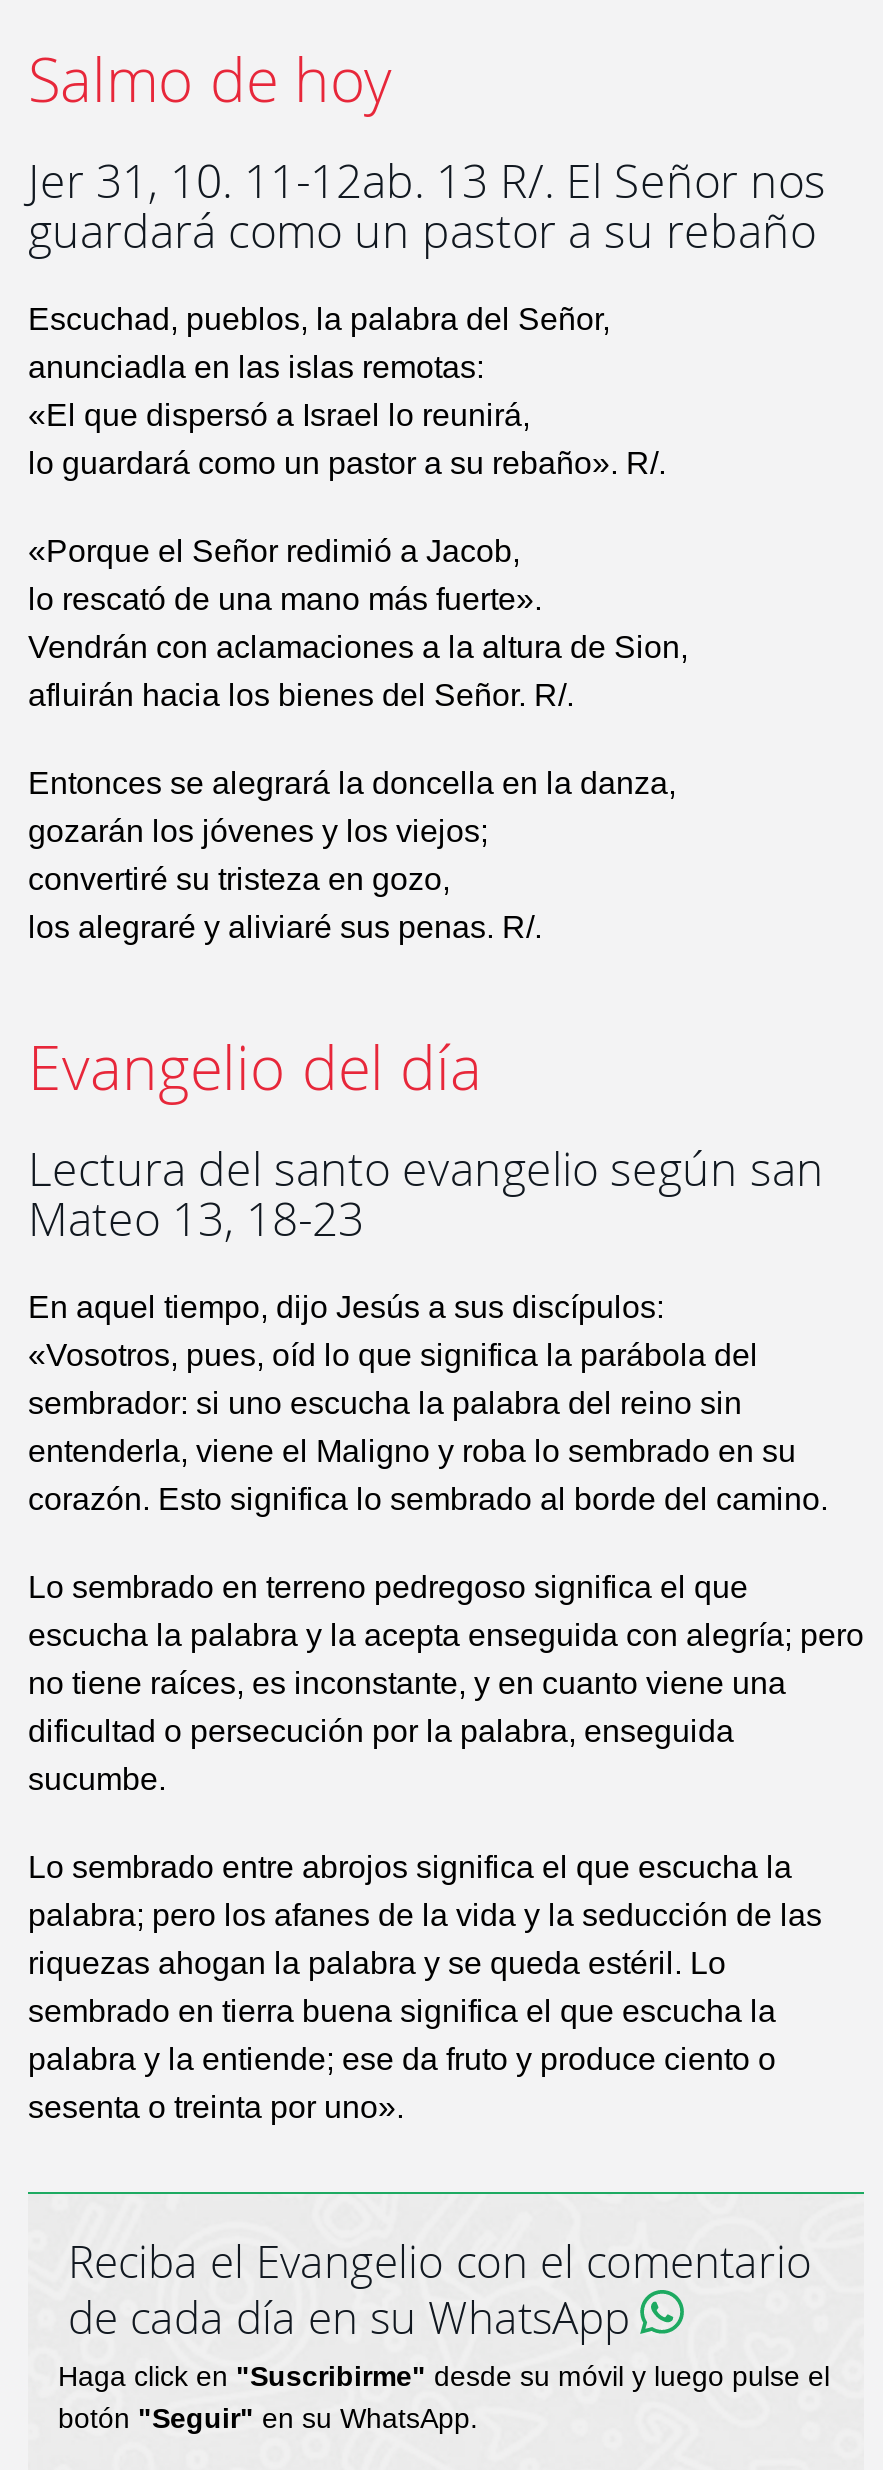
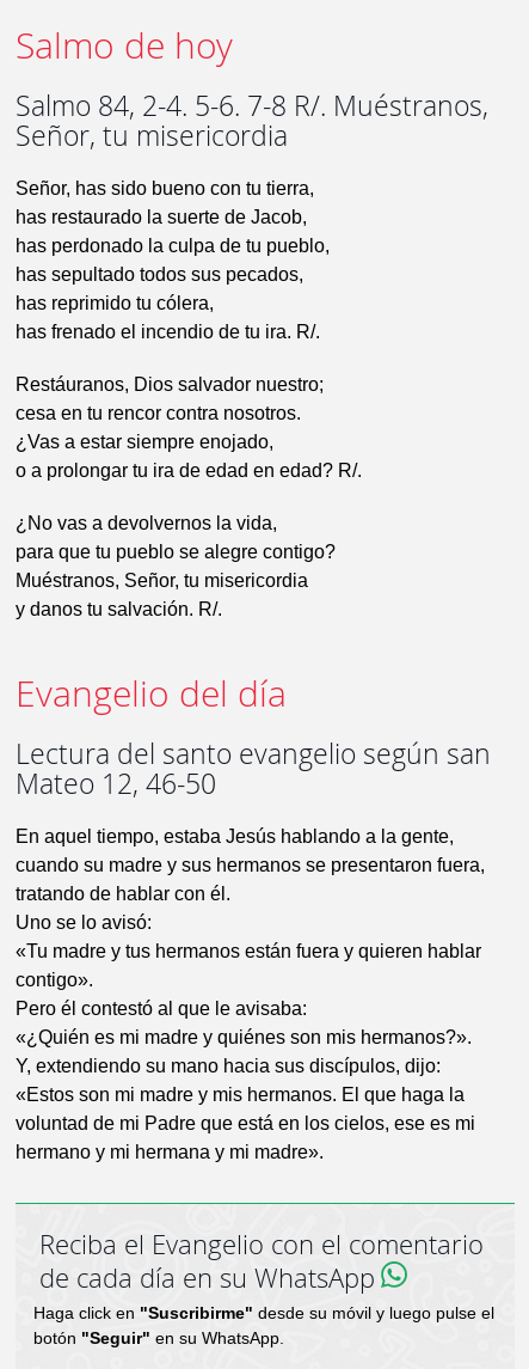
- Jer 31, 10. 11-12ab. 13 R/. El Señor nos
- guardará como un pastor a su rebaño
+ Salmo 84, 2-4. 5-6. 7-8 R/. Muéstranos,
+ Señor, tu misericordia

- Escuchad, pueblos, la palabra del Señor,
- anunciadla en las islas remotas:
- «El que dispersó a Israel lo reunirá,
- lo guardará como un pastor a su rebaño». R/.
+ Señor, has sido bueno con tu tierra,
+ has restaurado la suerte de Jacob,
+ has perdonado la culpa de tu pueblo,
+ has sepultado todos sus pecados,
+ has reprimido tu cólera,
+ has frenado el incendio de tu ira. R/.

- «Porque el Señor redimió a Jacob,
- lo rescató de una mano más fuerte».
- Vendrán con aclamaciones a la altura de Sion,
- afluirán hacia los bienes del Señor. R/.
+ Restáuranos, Dios salvador nuestro;
+ cesa en tu rencor contra nosotros.
+ ¿Vas a estar siempre enojado,
+ o a prolongar tu ira de edad en edad? R/.

- Entonces se alegrará la doncella en la danza,
- gozarán los jóvenes y los viejos;
- convertiré su tristeza en gozo,
- los alegraré y aliviaré sus penas. R/.
+ ¿No vas a devolvernos la vida,
+ para que tu pueblo se alegre contigo?
+ Muéstranos, Señor, tu misericordia
+ y danos tu salvación. R/.

moved down: Evangelio del día | Lectura del santo evangelio según san

- Mateo 13, 18-23
- En aquel tiempo, dijo Jesús a sus discípulos:
- «Vosotros, pues, oíd lo que significa la parábola del
- sembrador: si uno escucha la palabra del reino sin
- entenderla, viene el Maligno y roba lo sembrado en su
- corazón. Esto significa lo sembrado al borde del camino.
- Lo sembrado en terreno pedregoso significa el que
- escucha la palabra y la acepta enseguida con alegría; pero
- no tiene raíces, es inconstante, y en cuanto viene una
- dificultad o persecución por la palabra, enseguida
- sucumbe.
- Lo sembrado entre abrojos significa el que escucha la
- palabra; pero los afanes de la vida y la seducción de las
- riquezas ahogan la palabra y se queda estéril. Lo
- sembrado en tierra buena significa el que escucha la
- palabra y la entiende; ese da fruto y produce ciento o
- sesenta o treinta por uno».
+ Mateo 12, 46-50
+ En aquel tiempo, estaba Jesús hablando a la gente,
+ cuando su madre y sus hermanos se presentaron fuera,
+ tratando de hablar con él.
+ Uno se lo avisó:
+ «Tu madre y tus hermanos están fuera y quieren hablar
+ contigo».
+ Pero él contestó al que le avisaba:
+ «¿Quién es mi madre y quiénes son mis hermanos?».
+ Y, extendiendo su mano hacia sus discípulos, dijo:
+ «Estos son mi madre y mis hermanos. El que haga la
+ voluntad de mi Padre que está en los cielos, ese es mi
+ hermano y mi hermana y mi madre».
